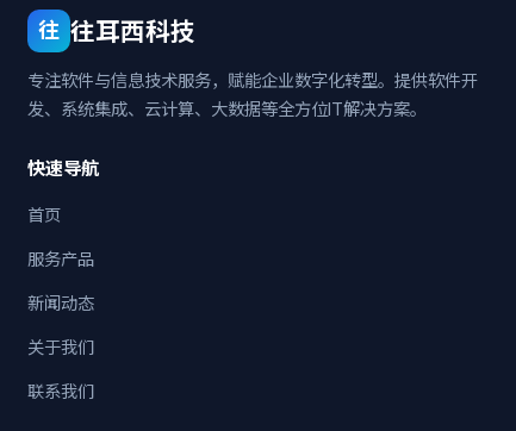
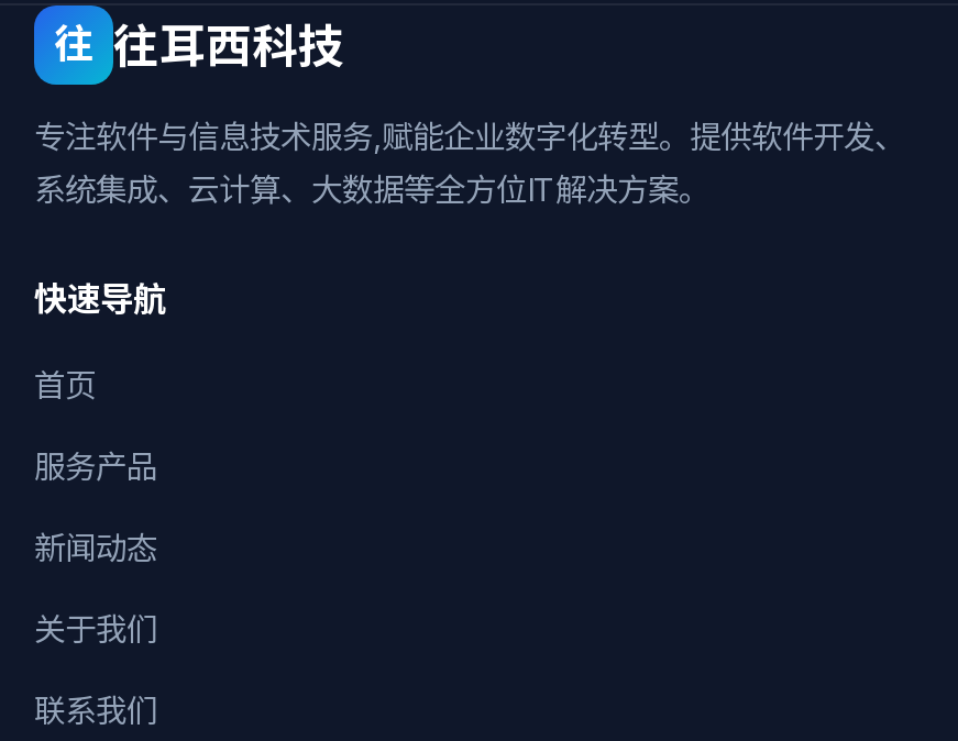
- 专注软件与信息技术服务，赋能企业数字化转型。提供软件开
- 发、系统集成、云计算、大数据等全方位IT解决方案。
+ 专注软件与信息技术服务,赋能企业数字化转型。提供软件开发、
+ 系统集成、云计算、大数据等全方位IT解决方案。
